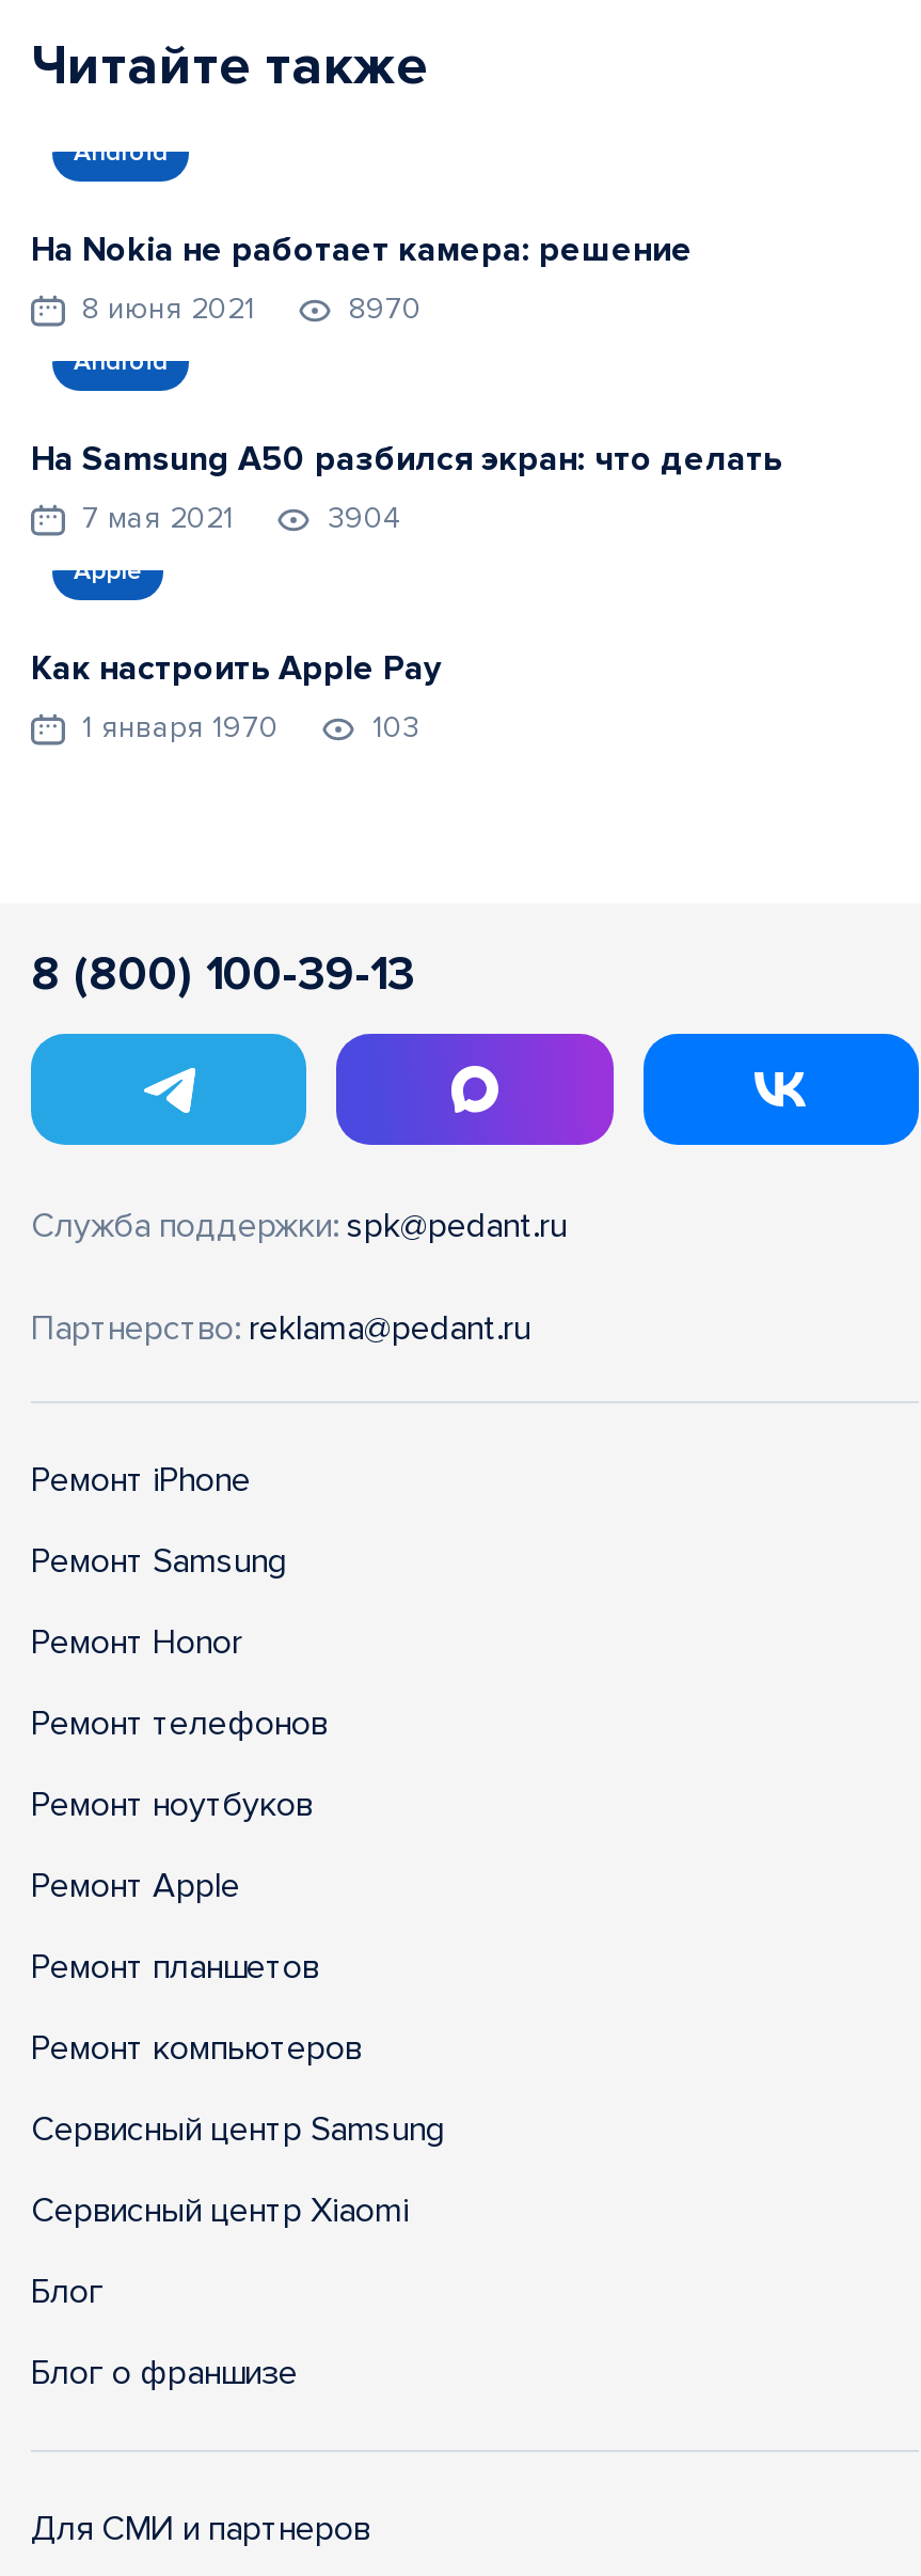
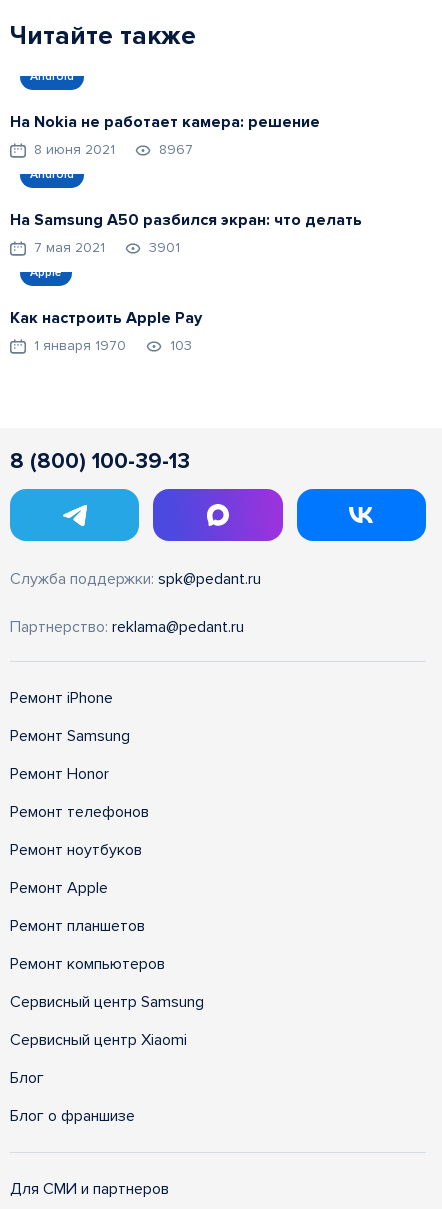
- 8970
+ 8967

- 3904
+ 3901
